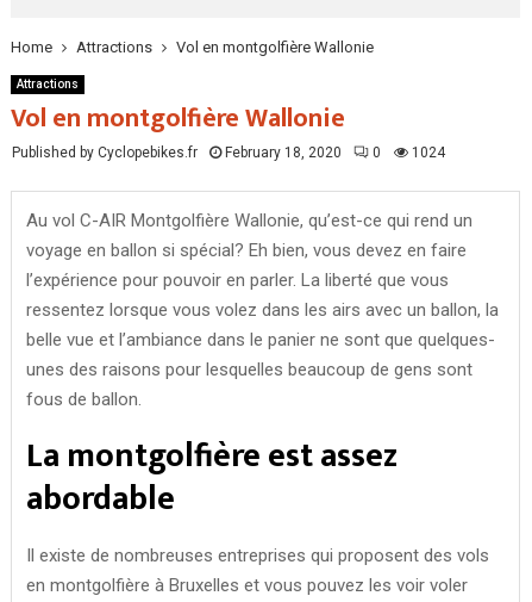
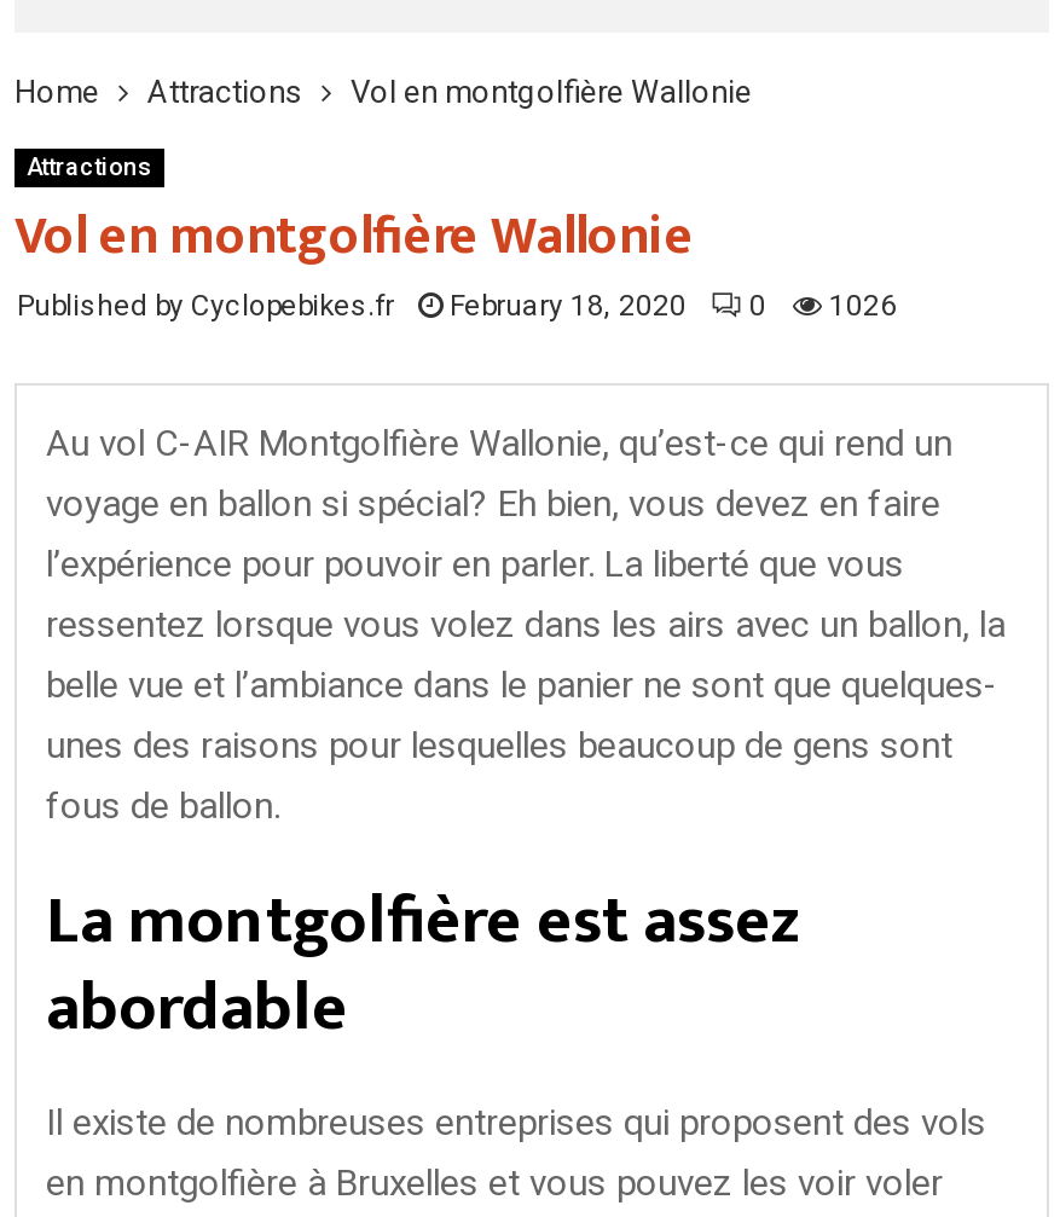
- Published by Cyclopebikes.fr February 18, 2020 0 1024
+ Published by Cyclopebikes.fr February 18, 2020 0 1026
